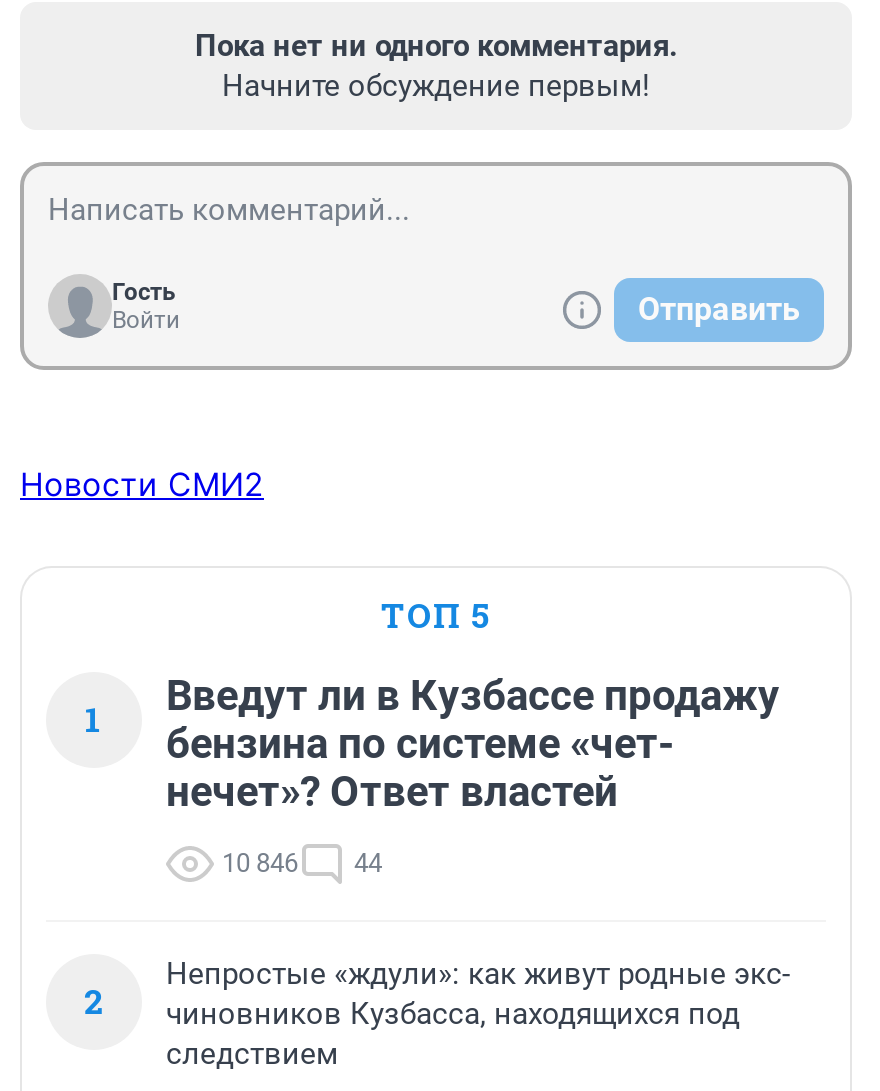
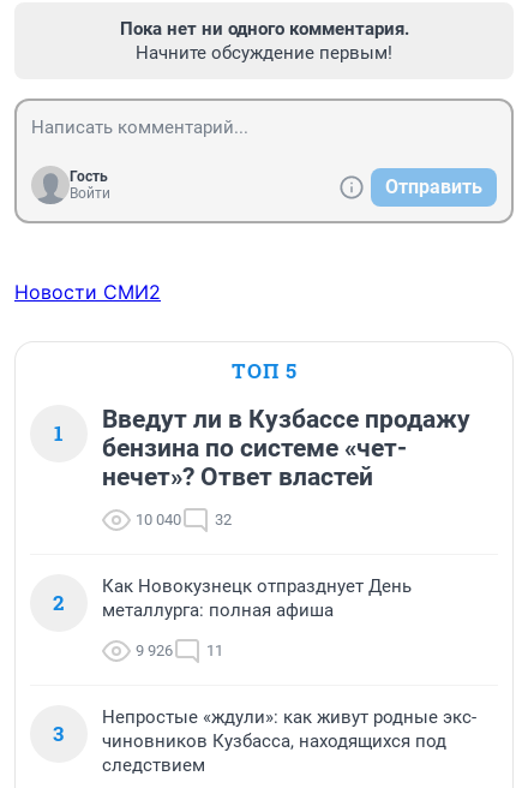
+ Как Новокузнецк отпразднует День
+ металлурга: полная афиша
+ 9 926
+ 11
+ 3

- 10 846
+ 10 040

- 44
+ 32
